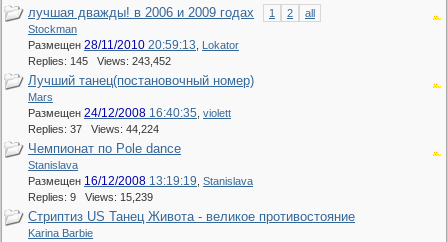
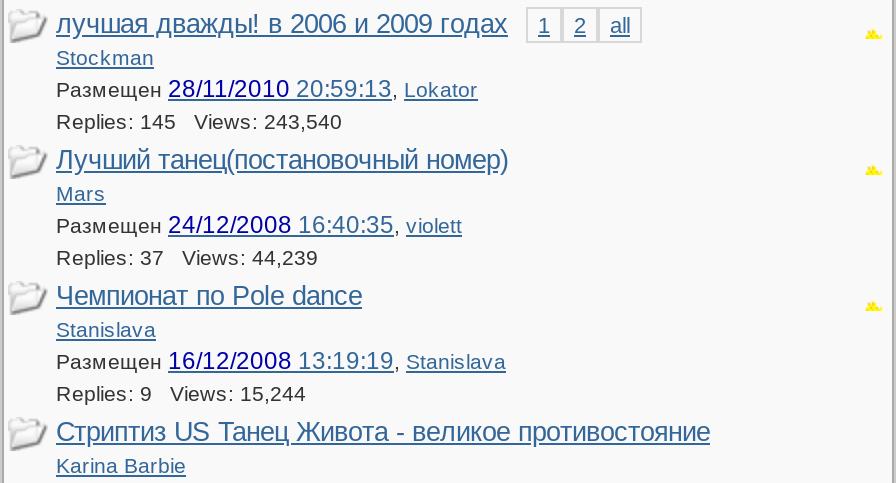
- Replies: 145 Views: 243,452
+ Replies: 145 Views: 243,540

- Replies: 37 Views: 44,224
+ Replies: 37 Views: 44,239

- Replies: 9 Views: 15,239
+ Replies: 9 Views: 15,244
